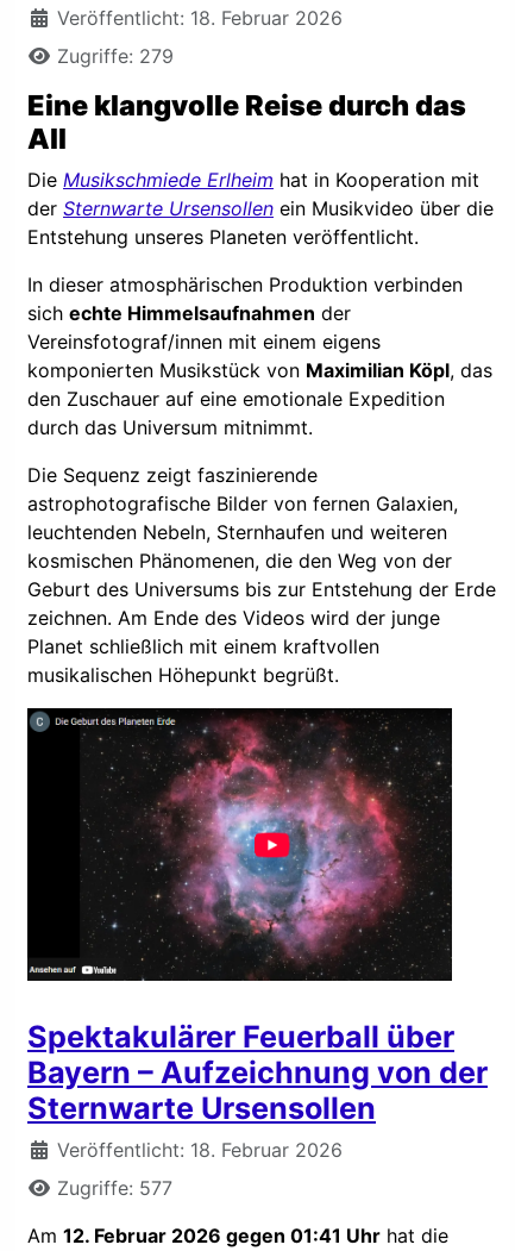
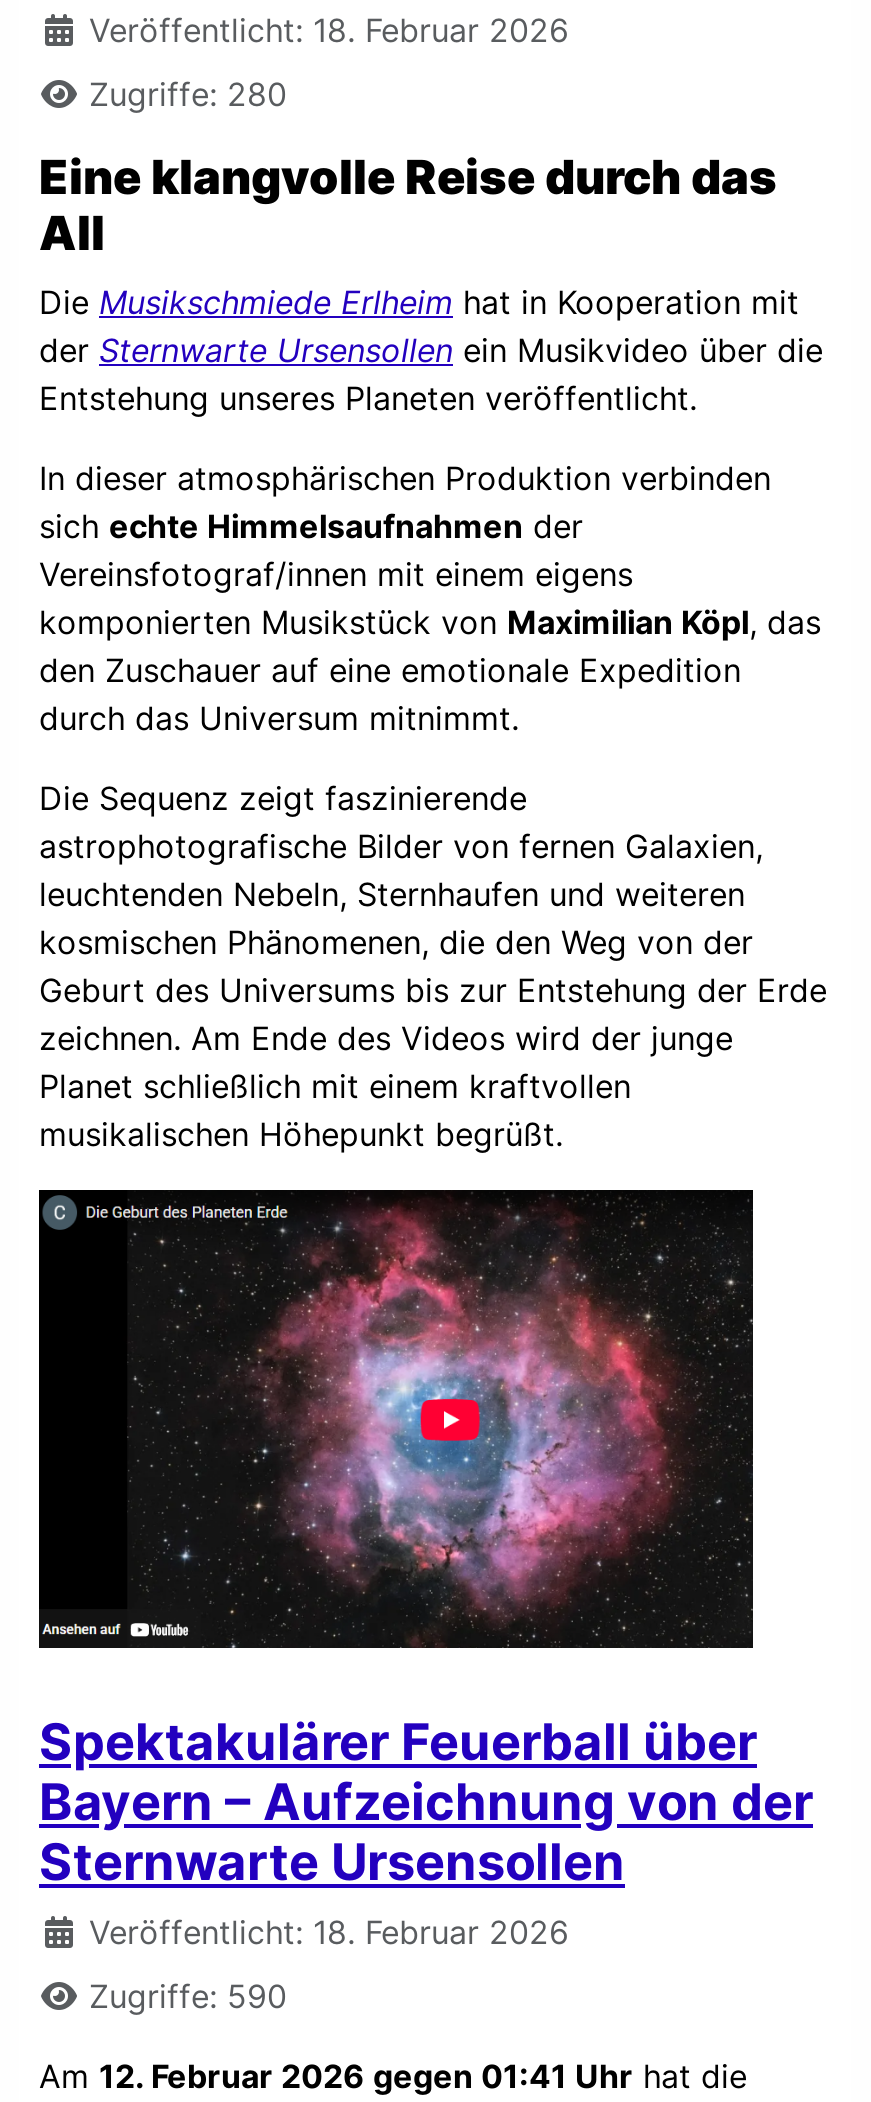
- Zugriffe: 279
+ Zugriffe: 280

- Zugriffe: 577
+ Zugriffe: 590
